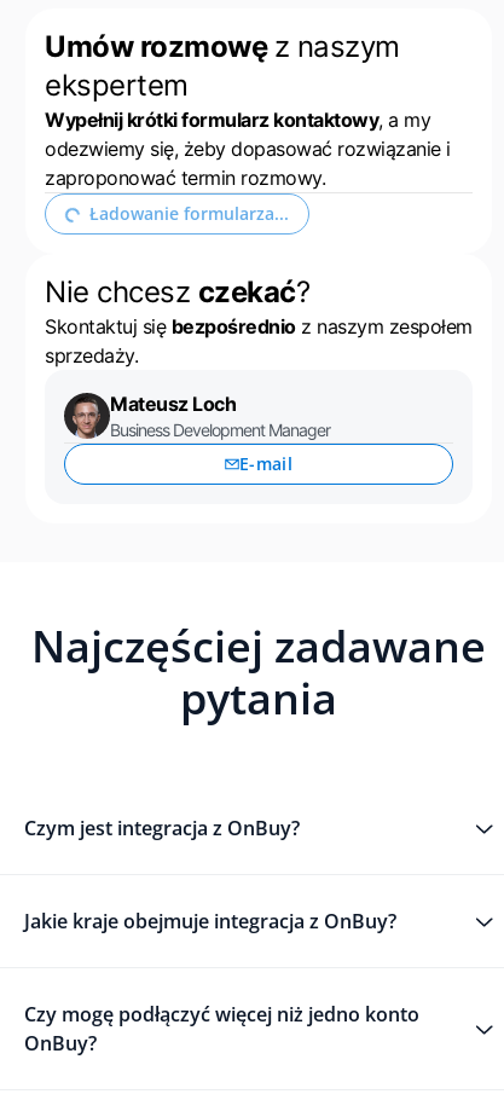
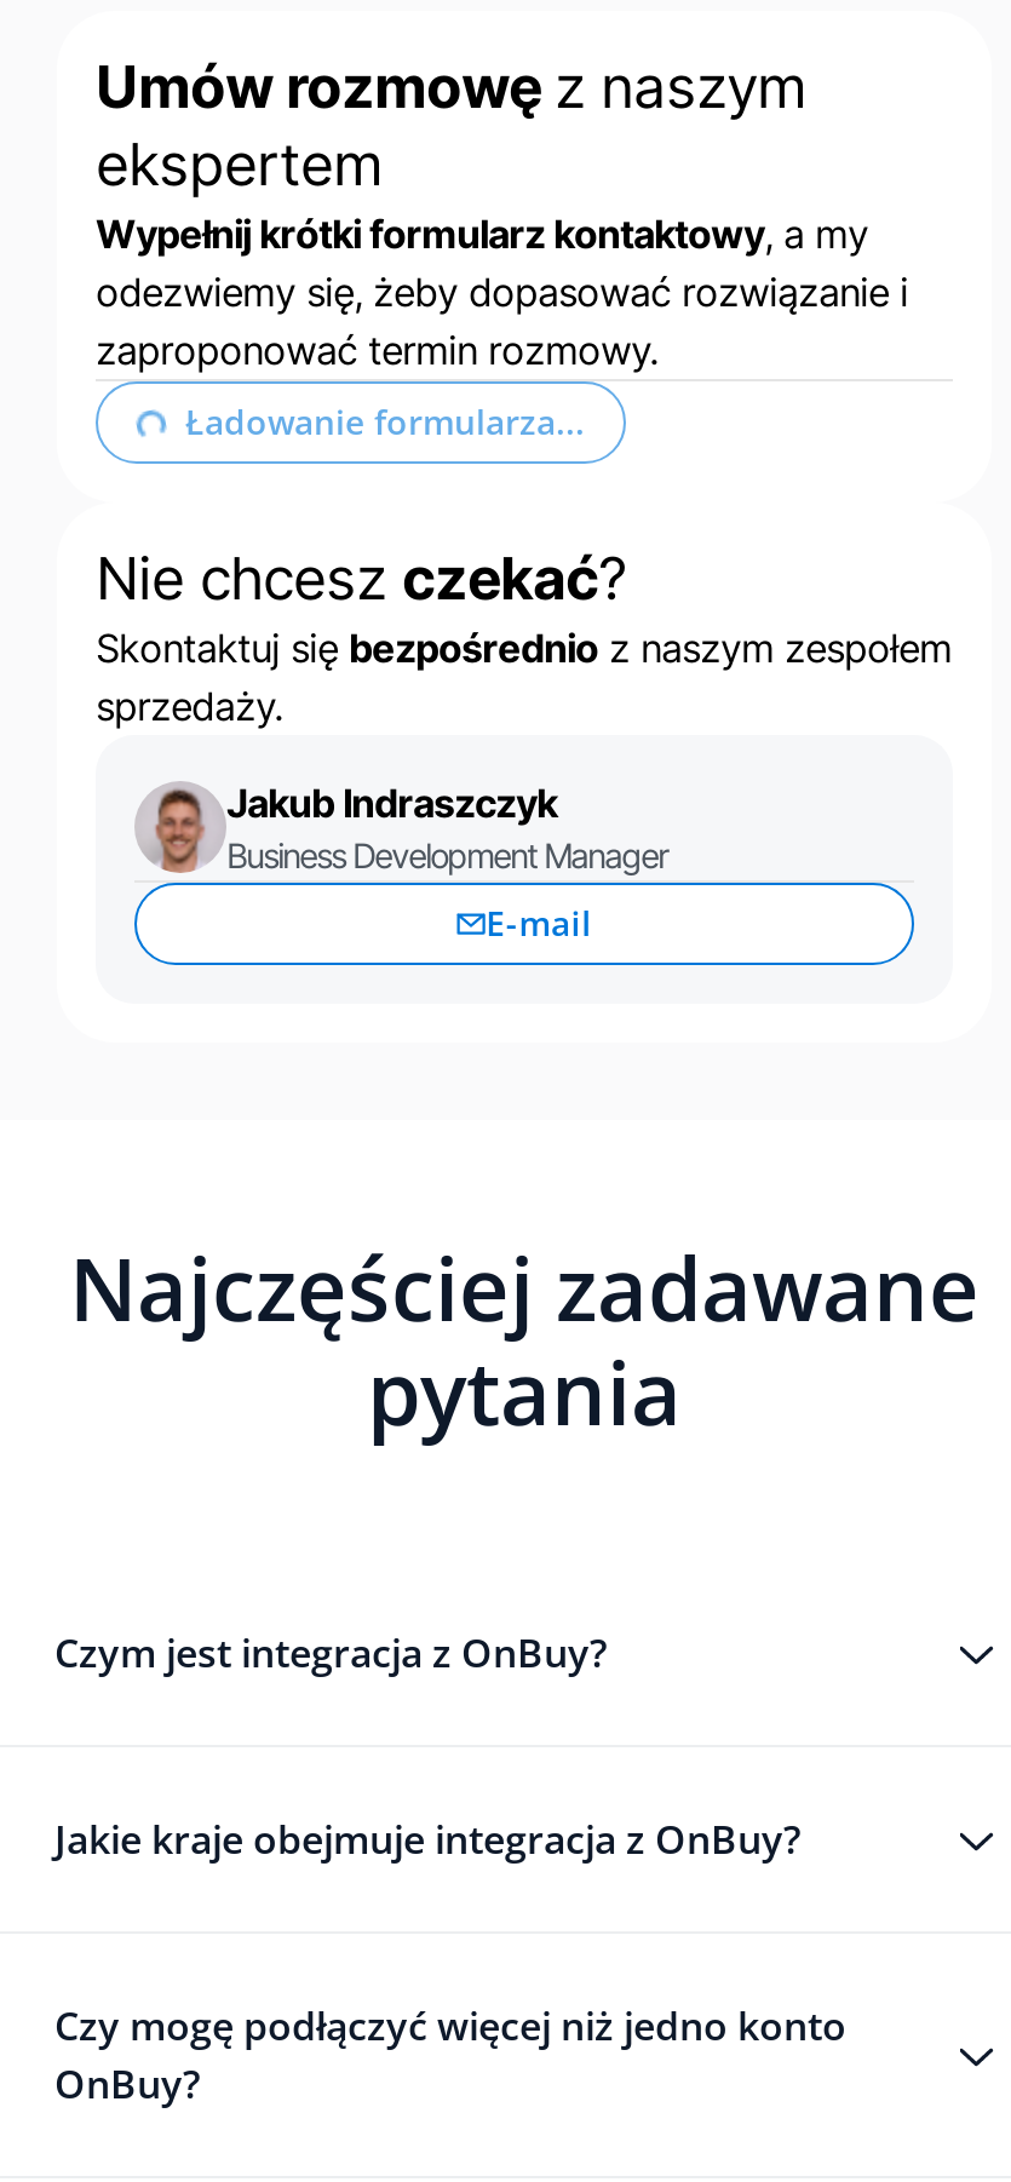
- [image]
- Mateusz Loch
+ [image]
+ Jakub Indraszczyk
